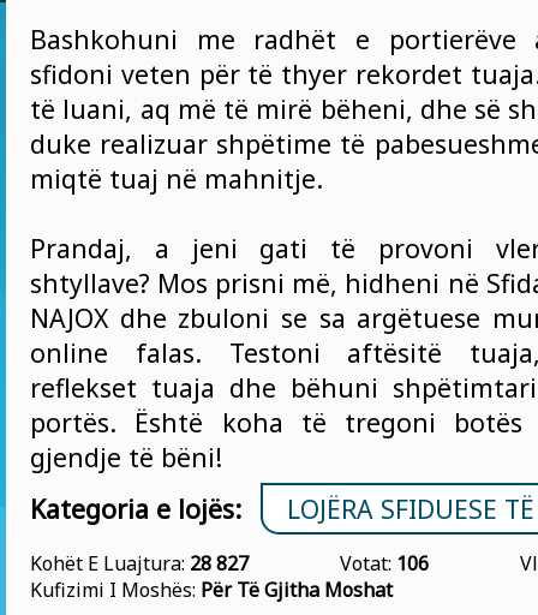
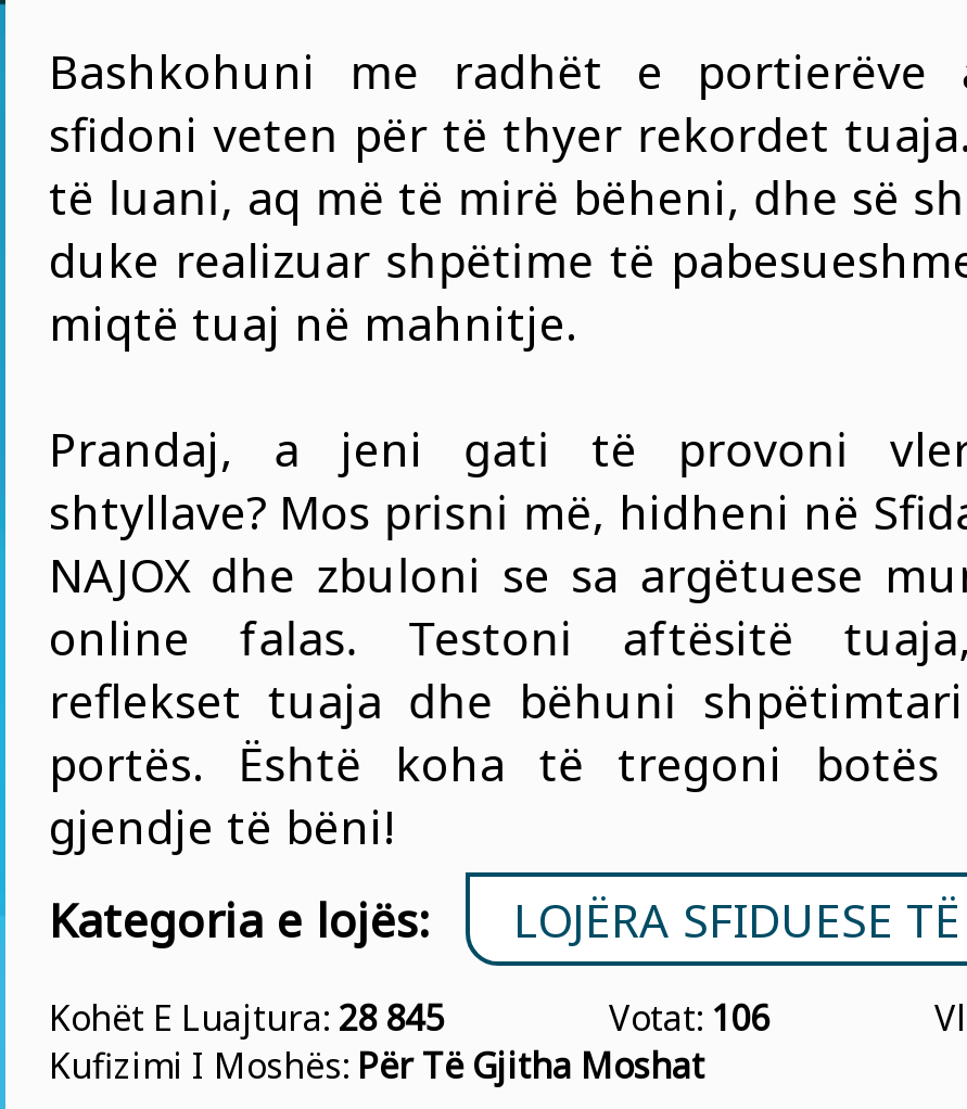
- Kohët E Luajtura: 28 827
+ Kohët E Luajtura: 28 845
